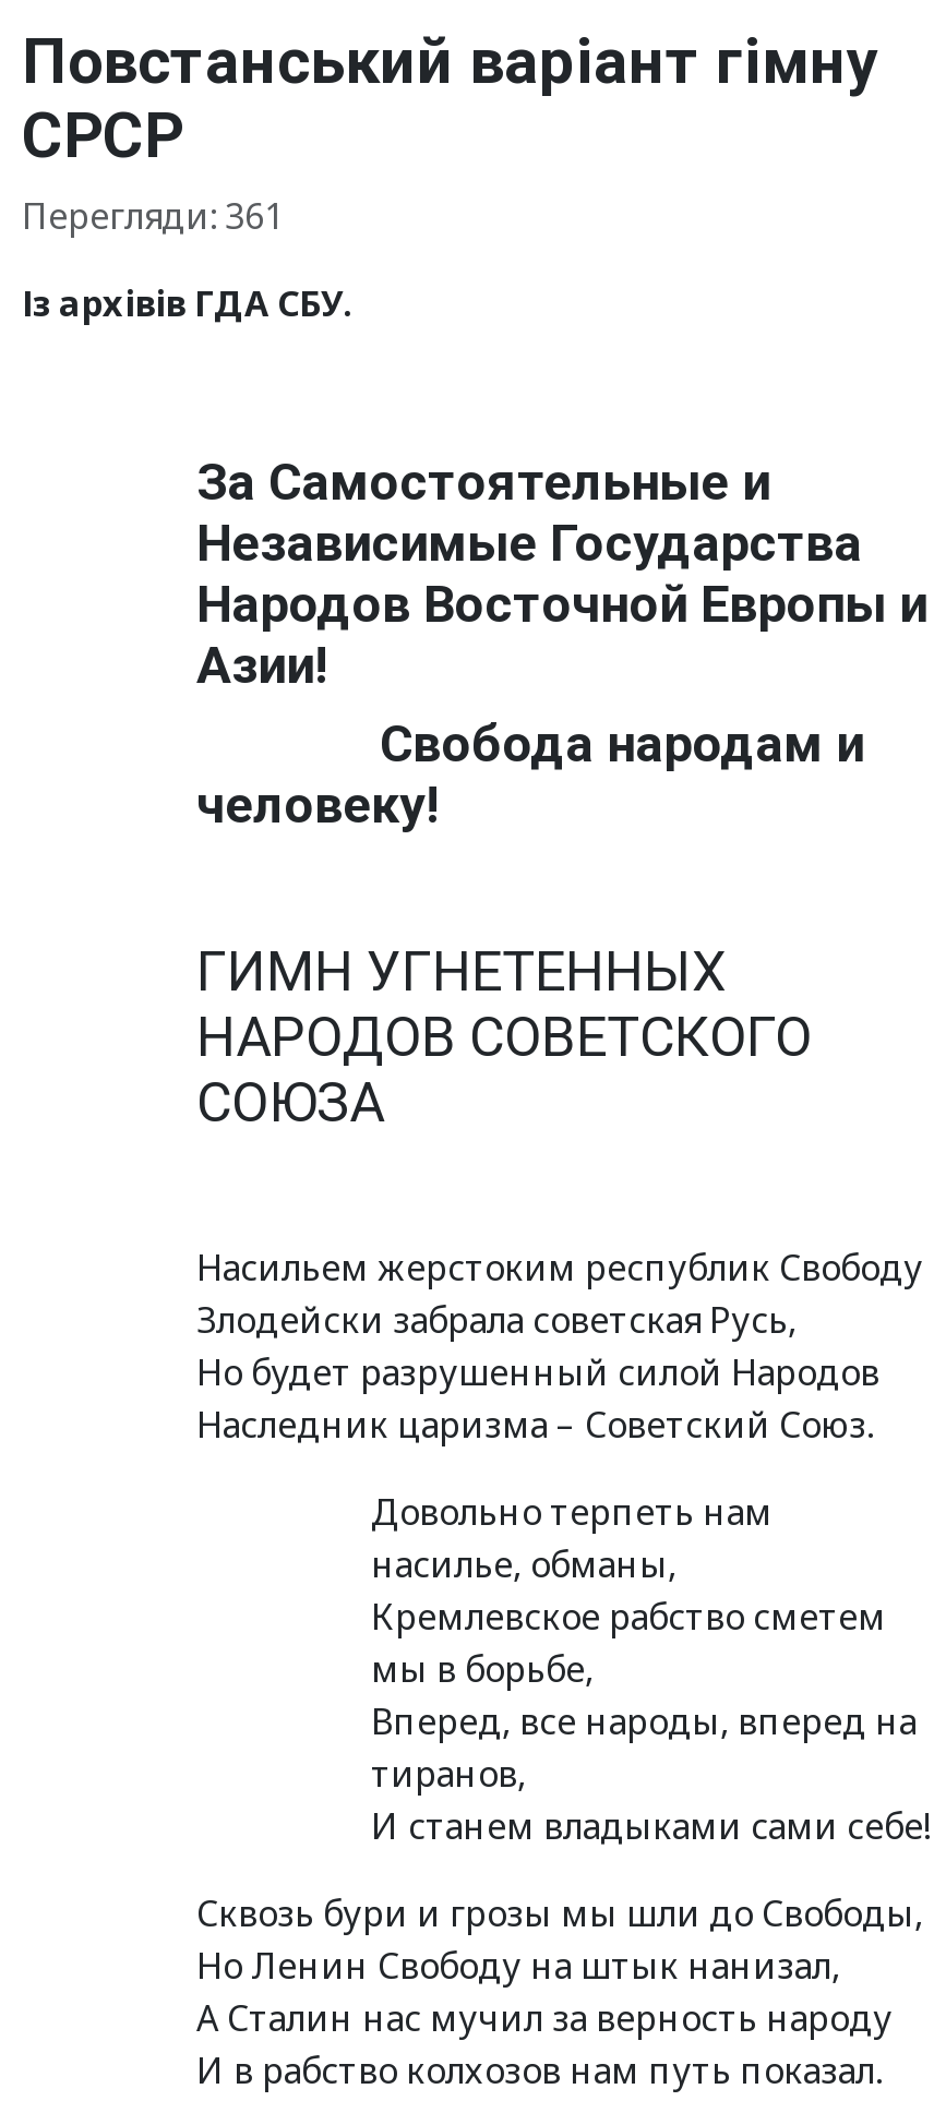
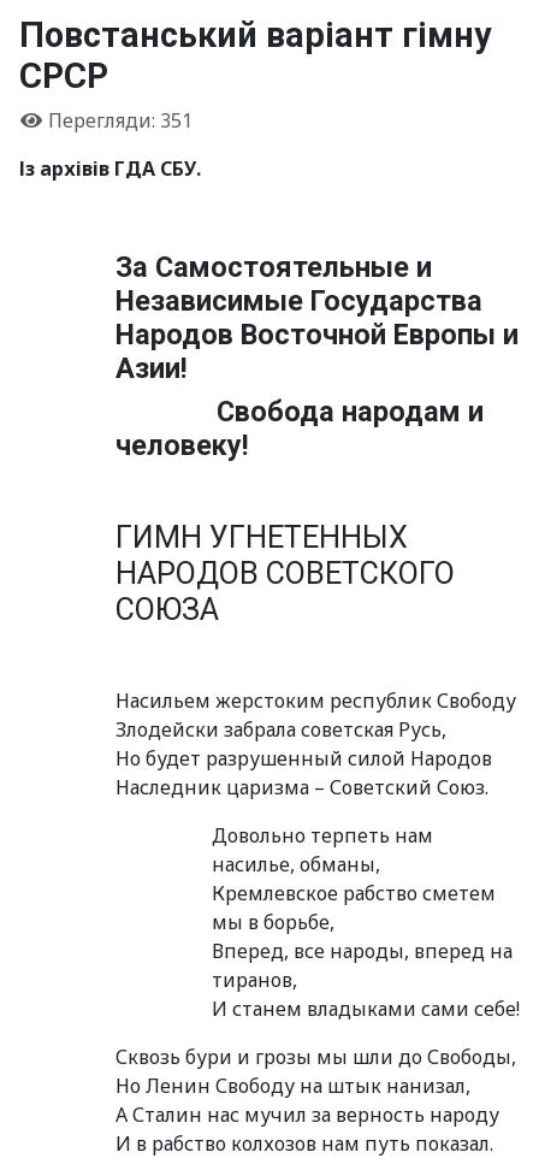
- Перегляди: 361
+ Перегляди: 351
